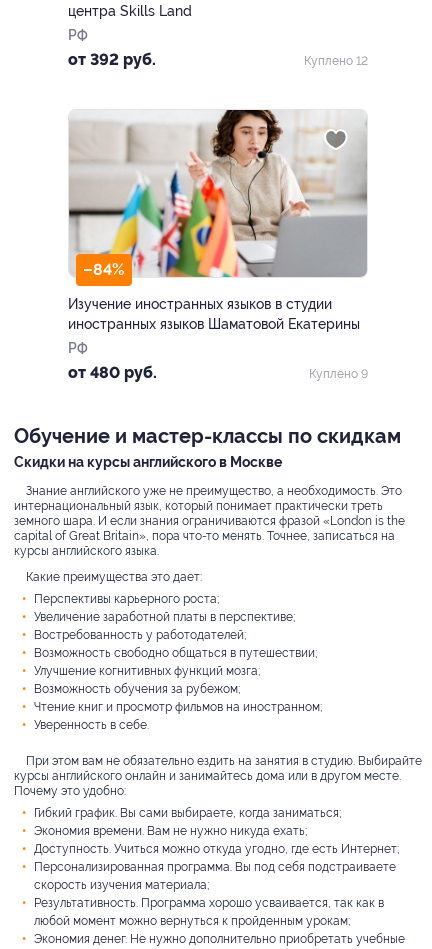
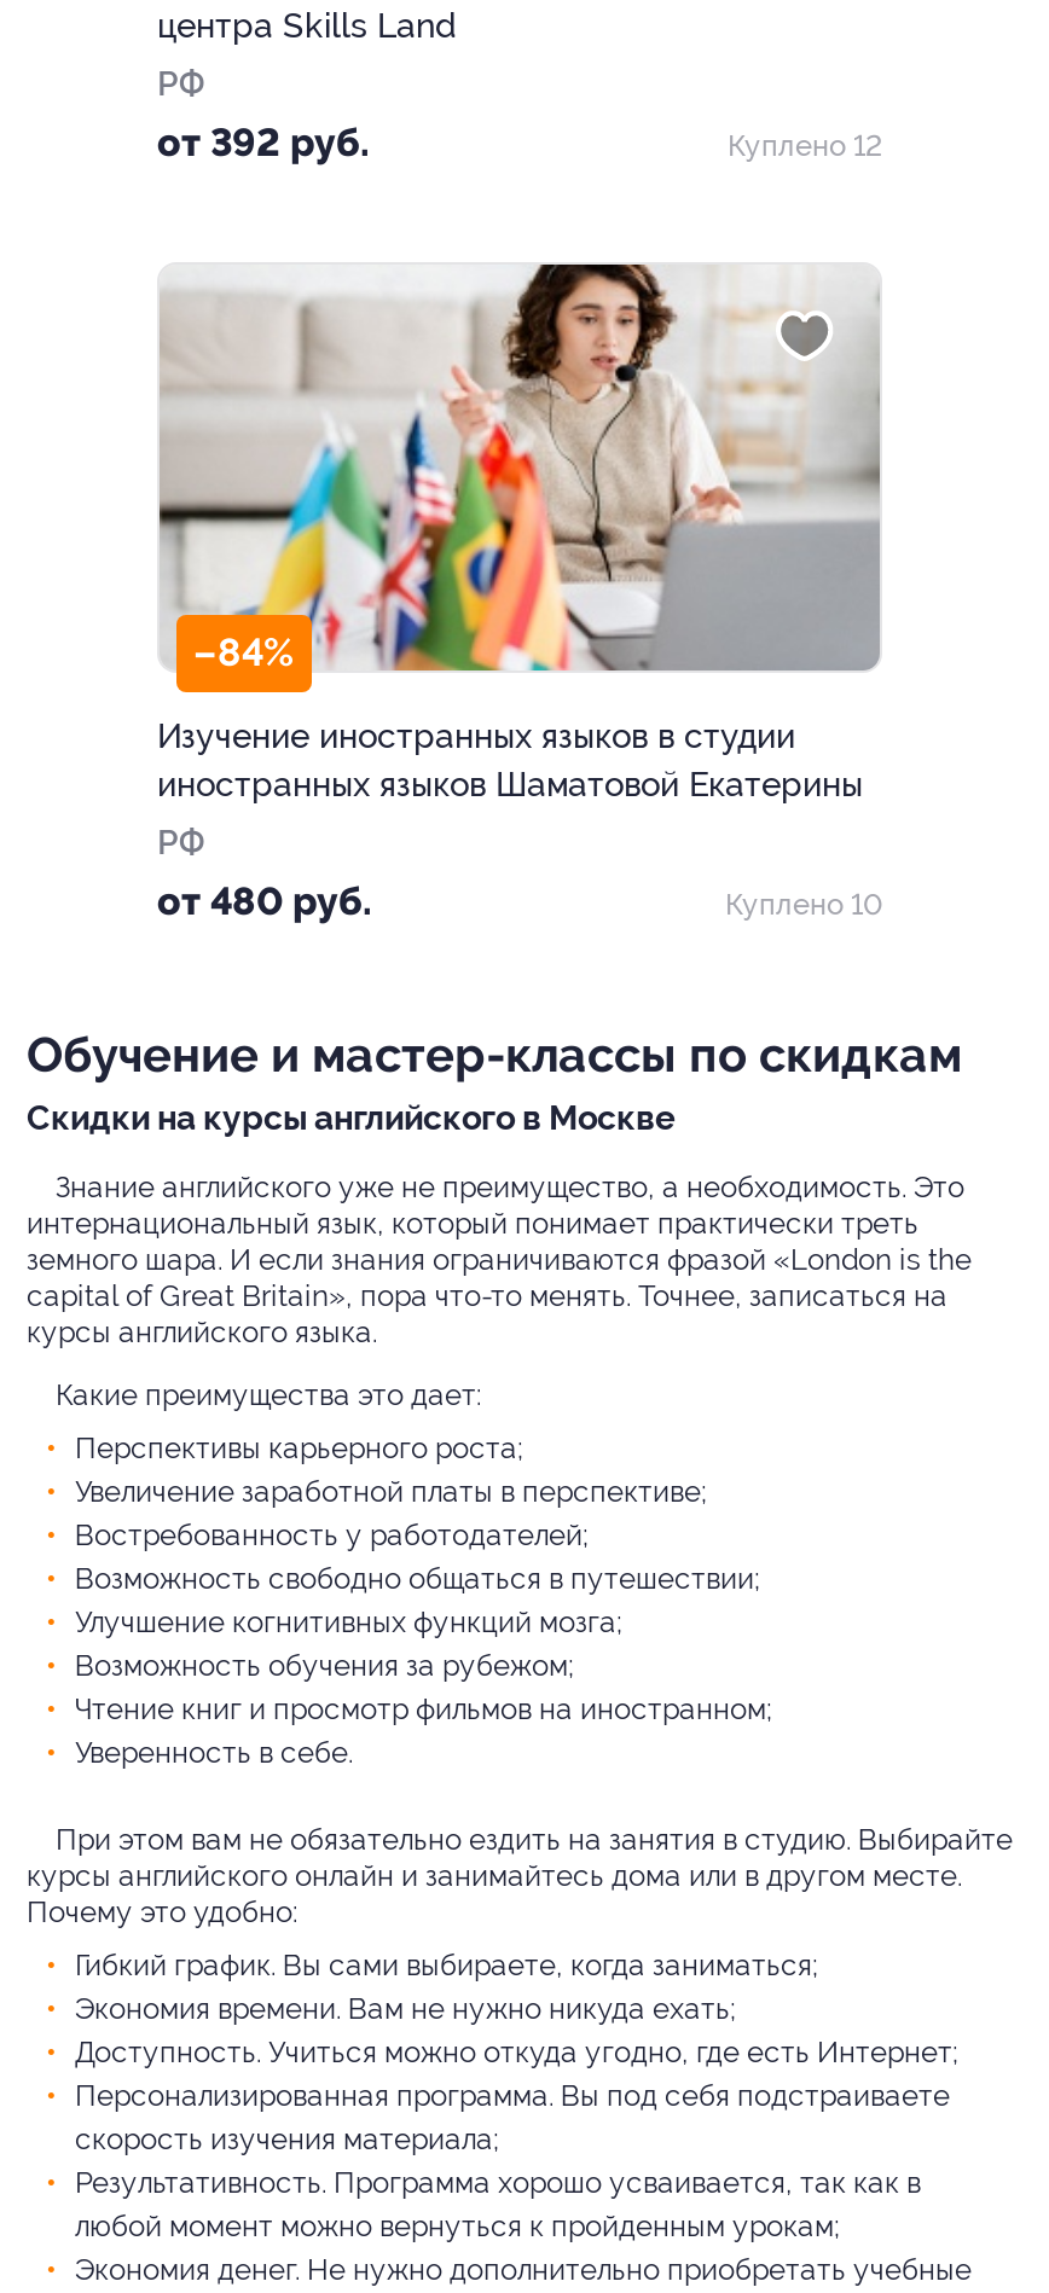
- Куплено 9
+ Куплено 10
